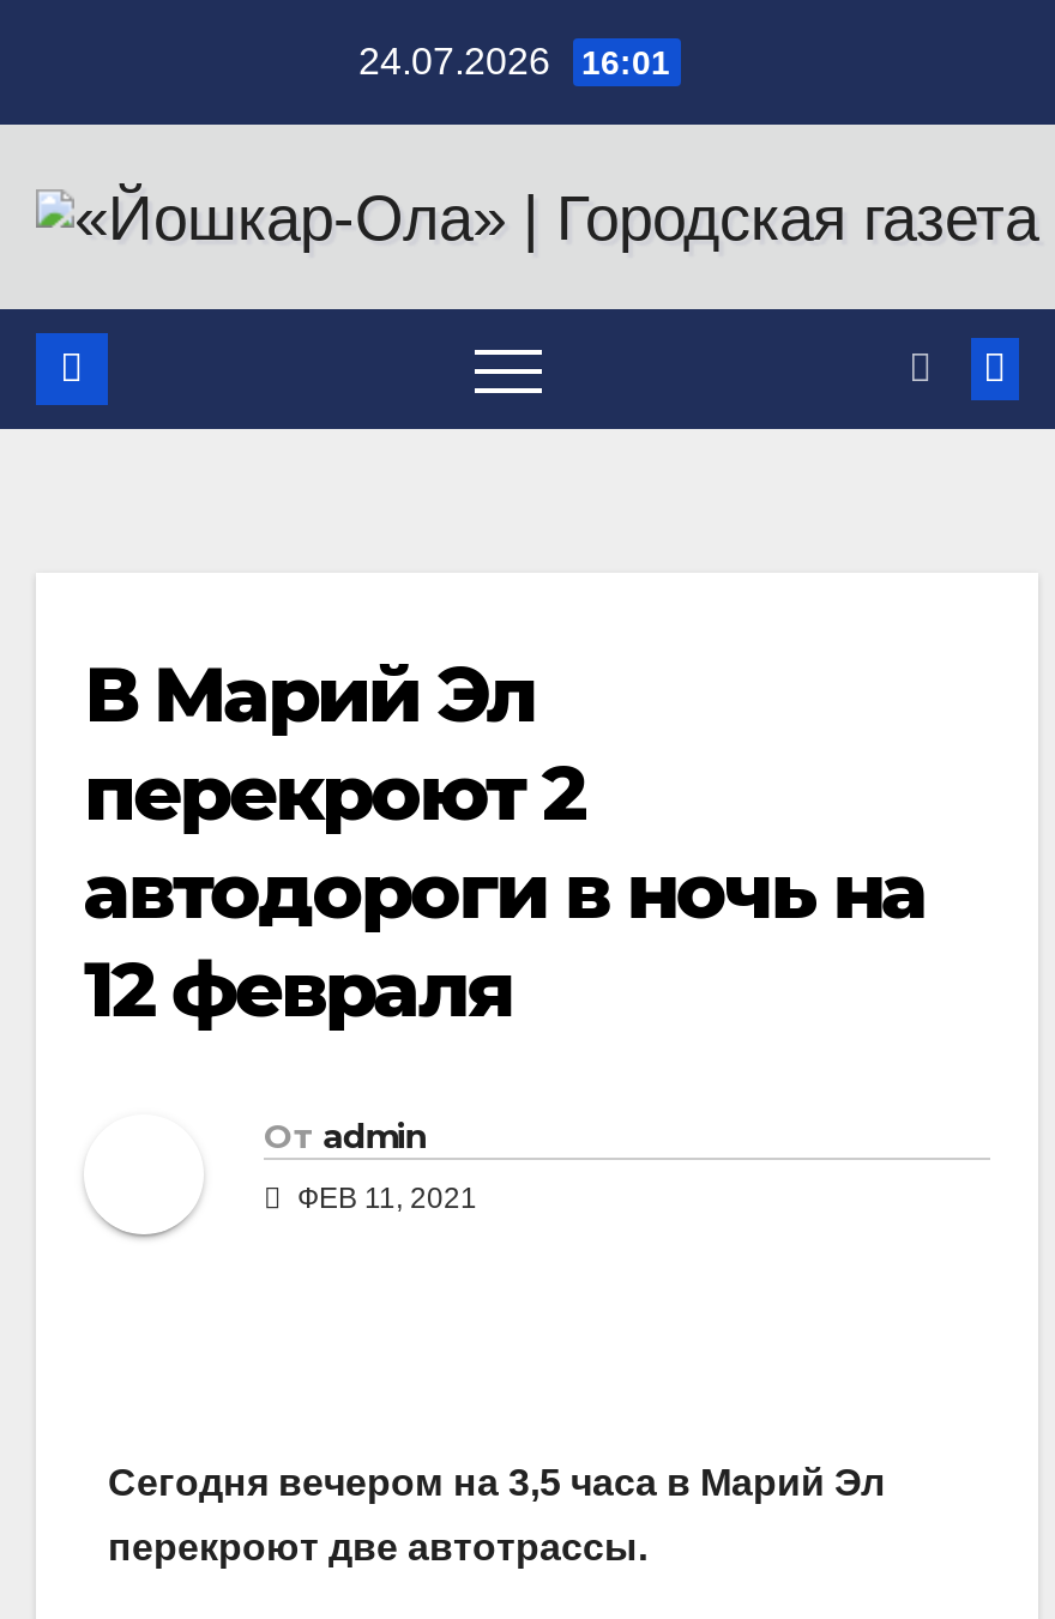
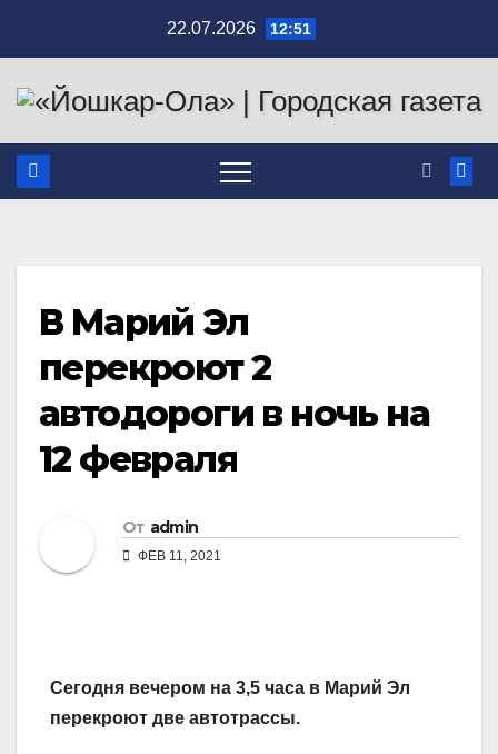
- 24.07.2026 16:01
+ 22.07.2026 12:51
